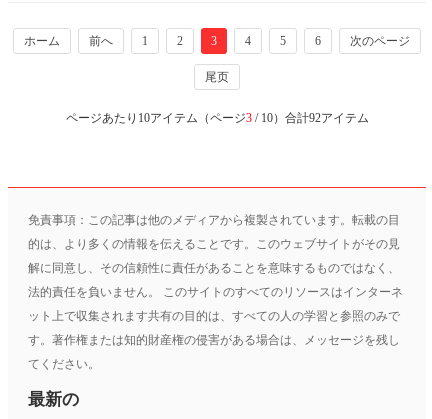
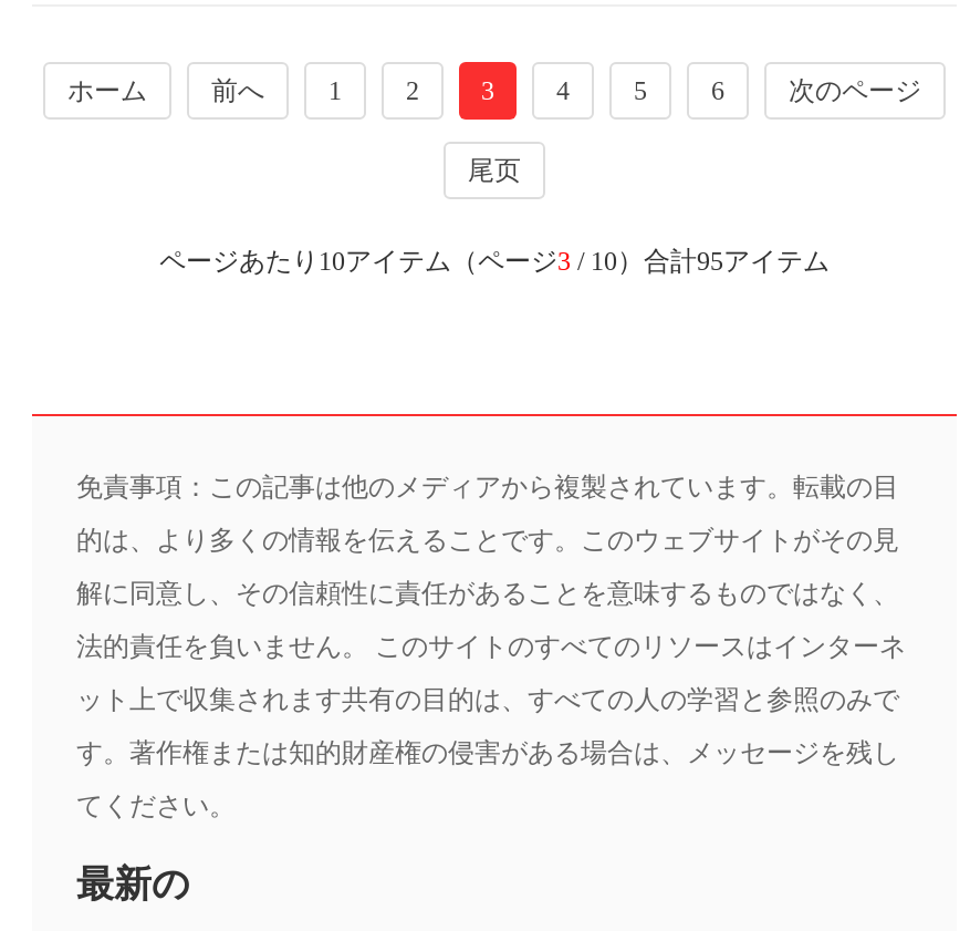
- ページあたり10アイテム（ページ3 / 10）合計92アイテム
+ ページあたり10アイテム（ページ3 / 10）合計95アイテム
